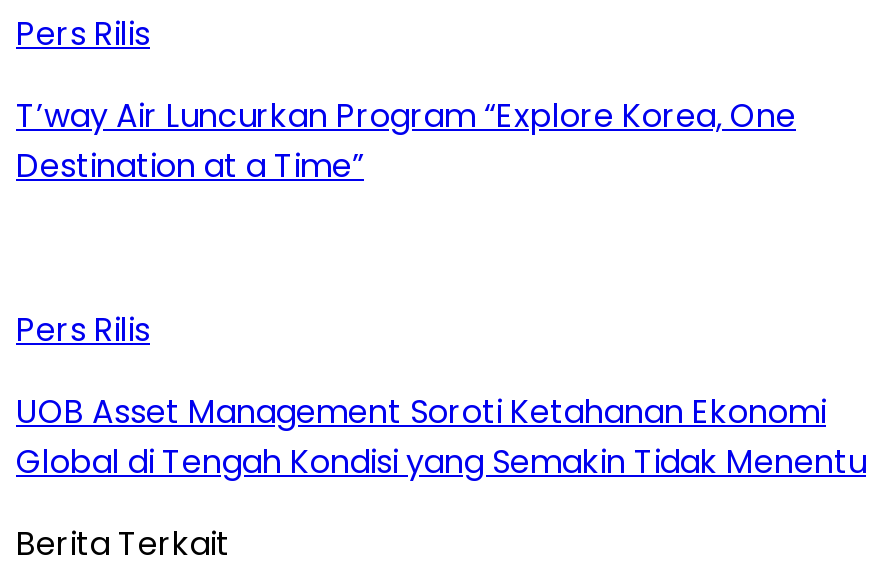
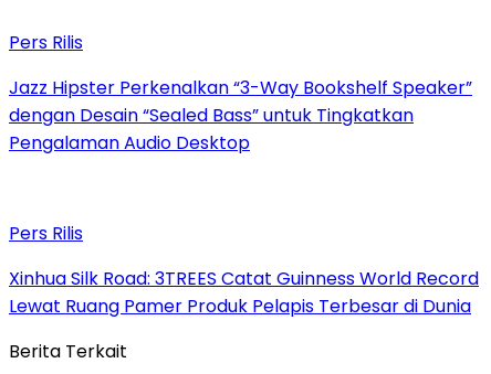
- T’way Air Luncurkan Program “Explore Korea, One
- Destination at a Time”
+ Jazz Hipster Perkenalkan “3-Way Bookshelf Speaker”
+ dengan Desain “Sealed Bass” untuk Tingkatkan
+ Pengalaman Audio Desktop

- UOB Asset Management Soroti Ketahanan Ekonomi
- Global di Tengah Kondisi yang Semakin Tidak Menentu
+ Xinhua Silk Road: 3TREES Catat Guinness World Record
+ Lewat Ruang Pamer Produk Pelapis Terbesar di Dunia
